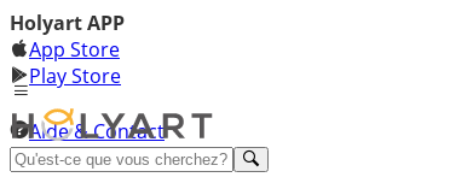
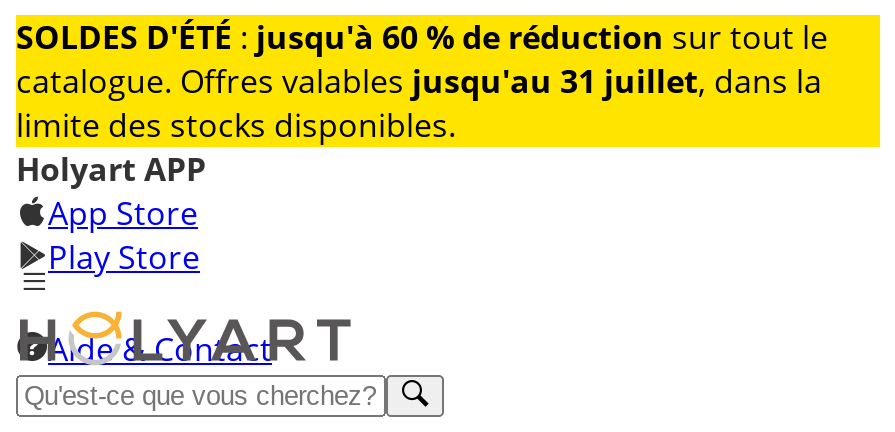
+ [image]
+ SOLDES D'ÉTÉ: jusqu'à 60 % de réduction sur tout le
+ catalogue. Offres valables jusqu'au 31 juillet, dans la
+ limite des stocks disponibles.
